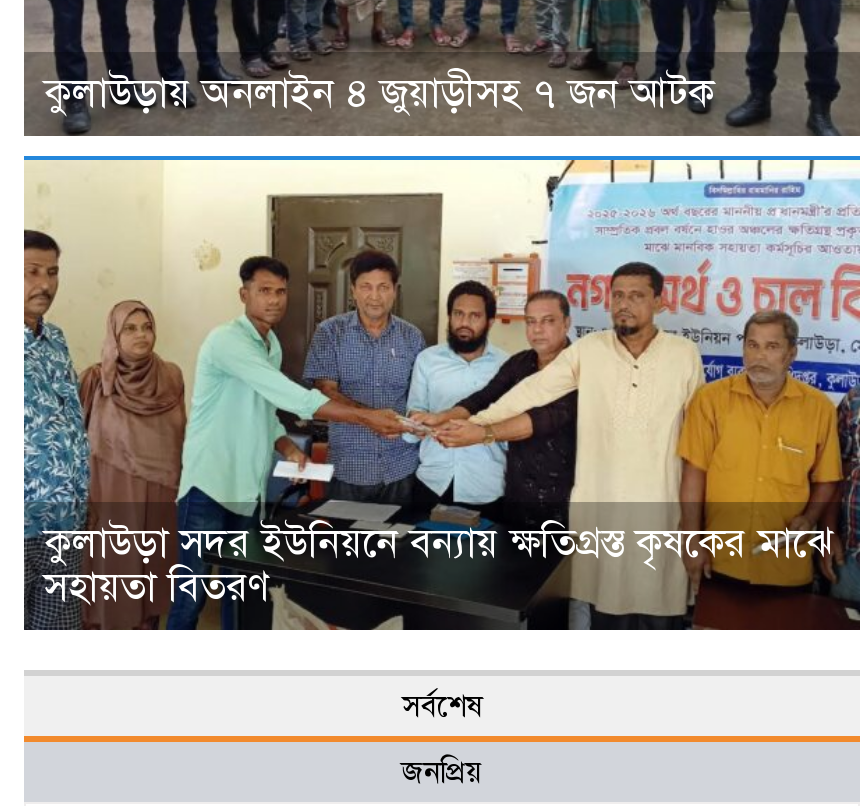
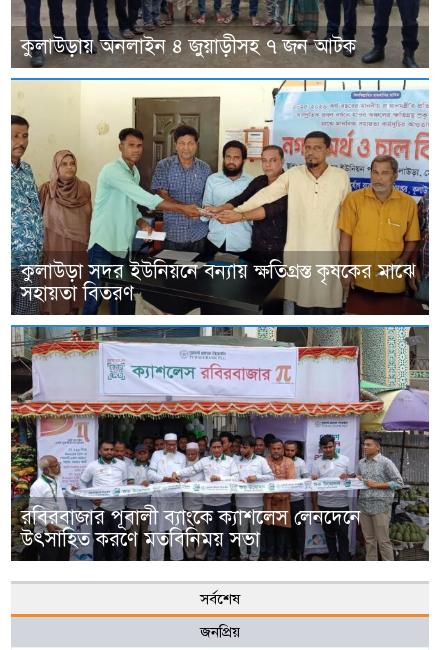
+ [image]
+ রবিরবাজার পূবালী ব্যাংকে ক্যাশলেস লেনদেনে
+ উৎসাহিত করণে মতবিনিময় সভা
